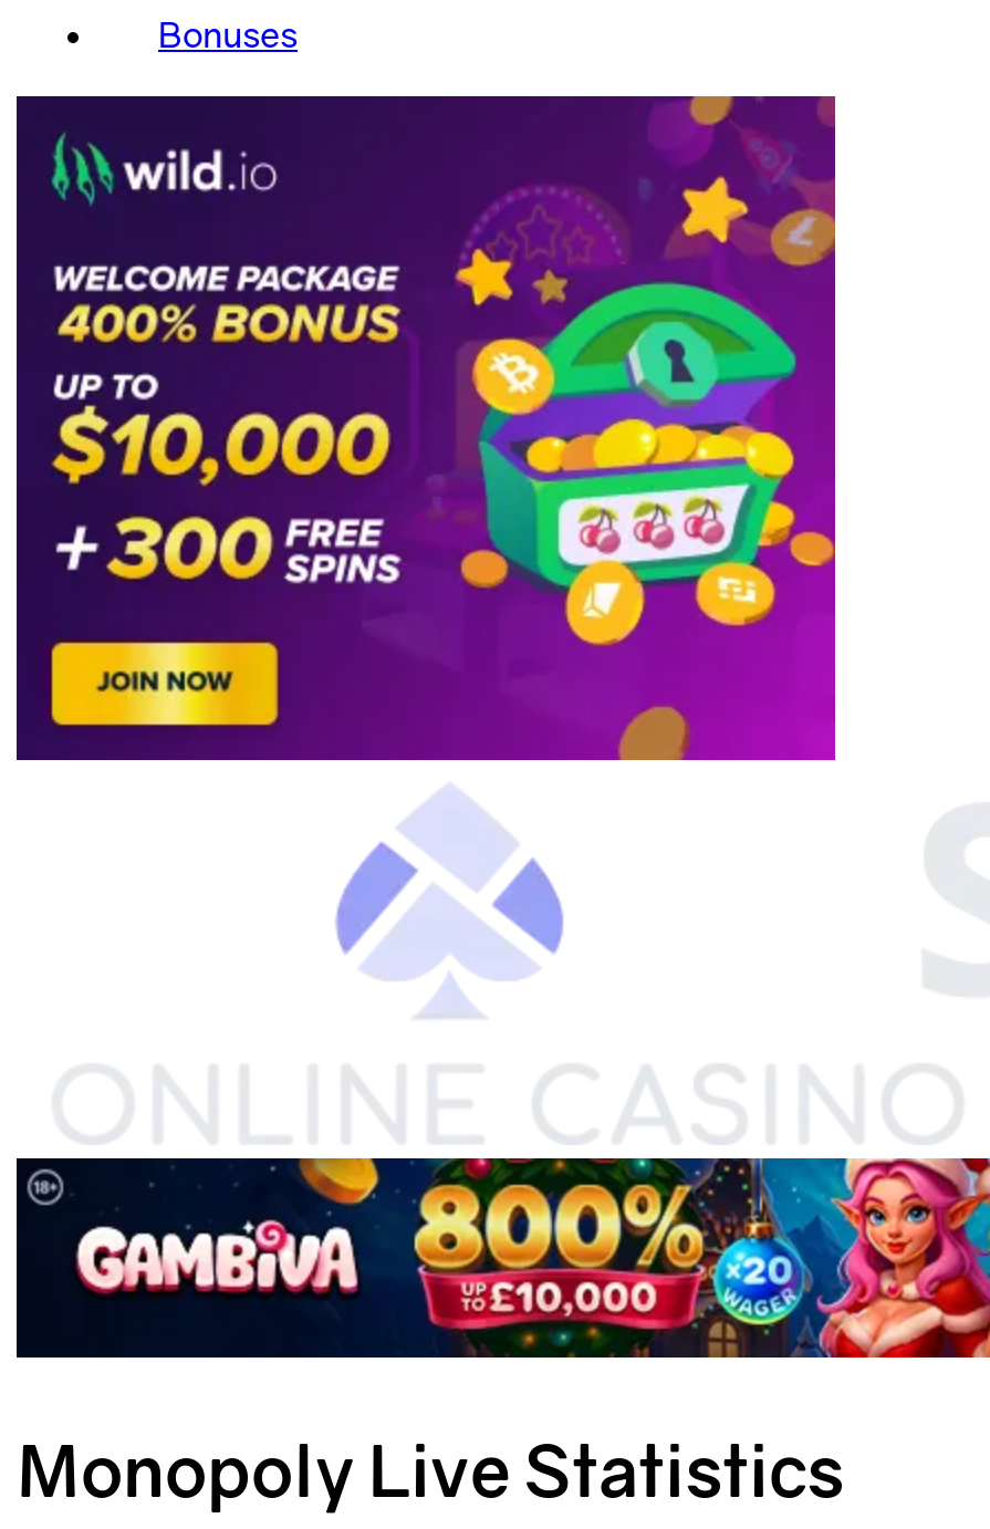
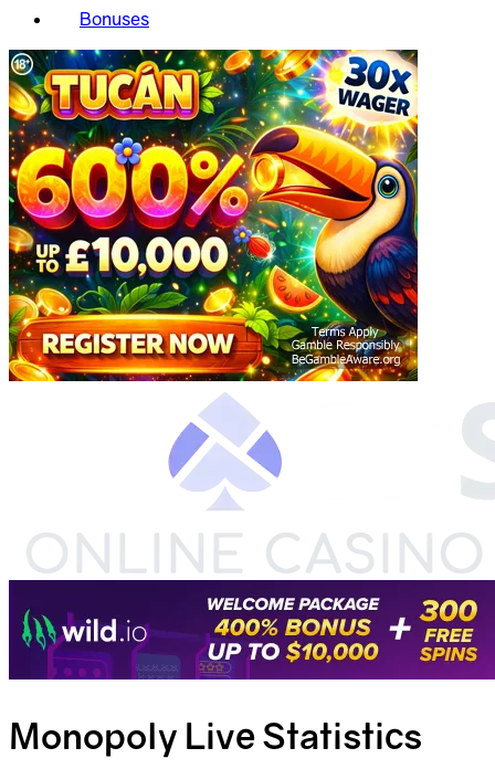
- [image]
+ [image]

- [image]
+ [image]
